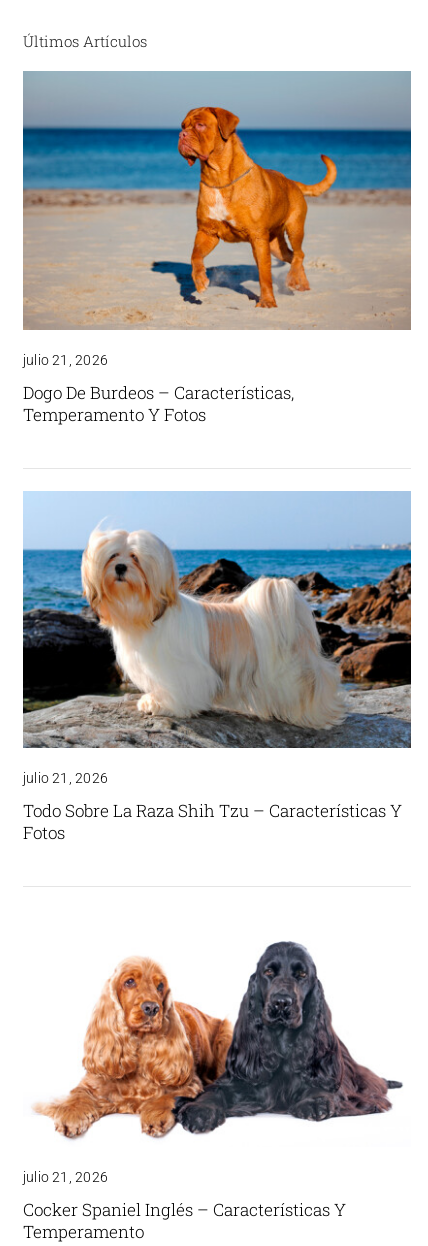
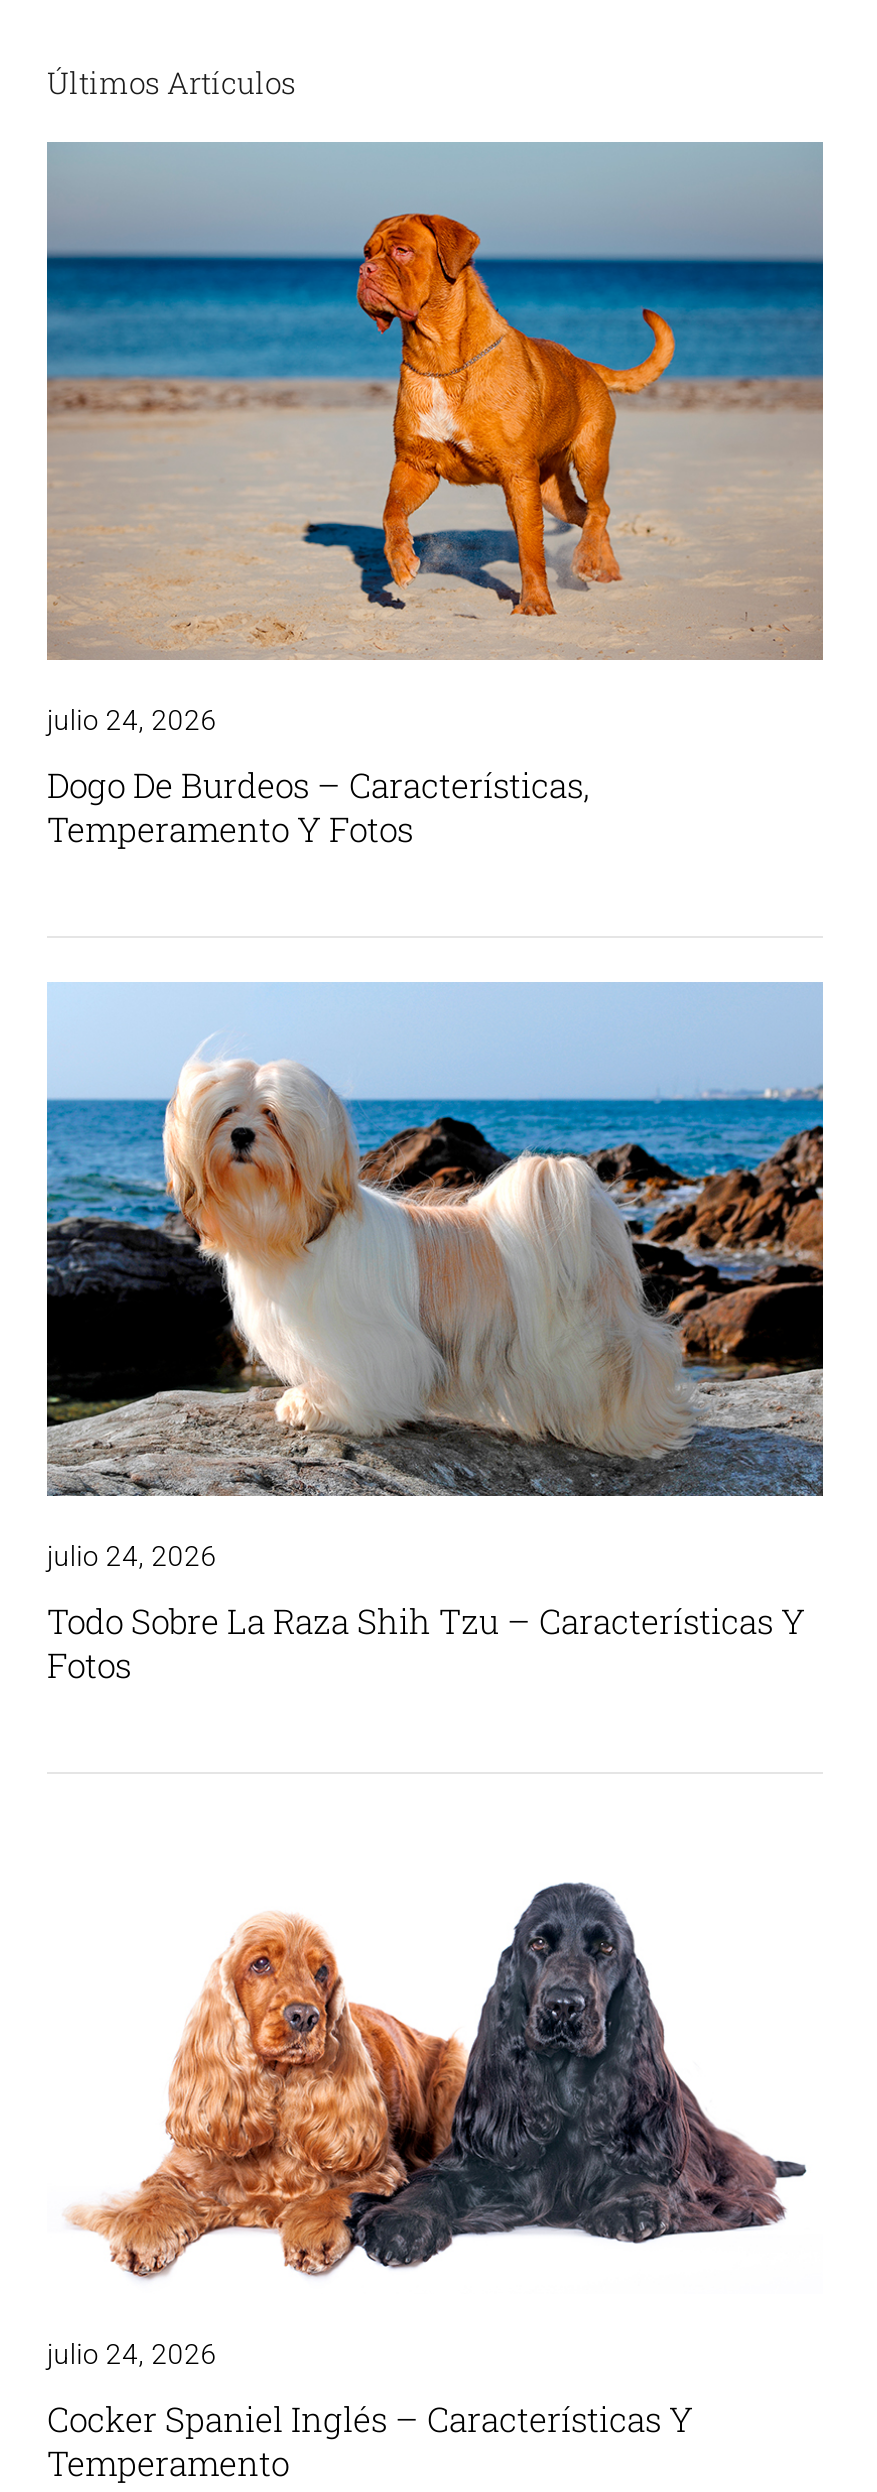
- julio 21, 2026
+ julio 24, 2026

- julio 21, 2026
+ julio 24, 2026

- julio 21, 2026
+ julio 24, 2026
